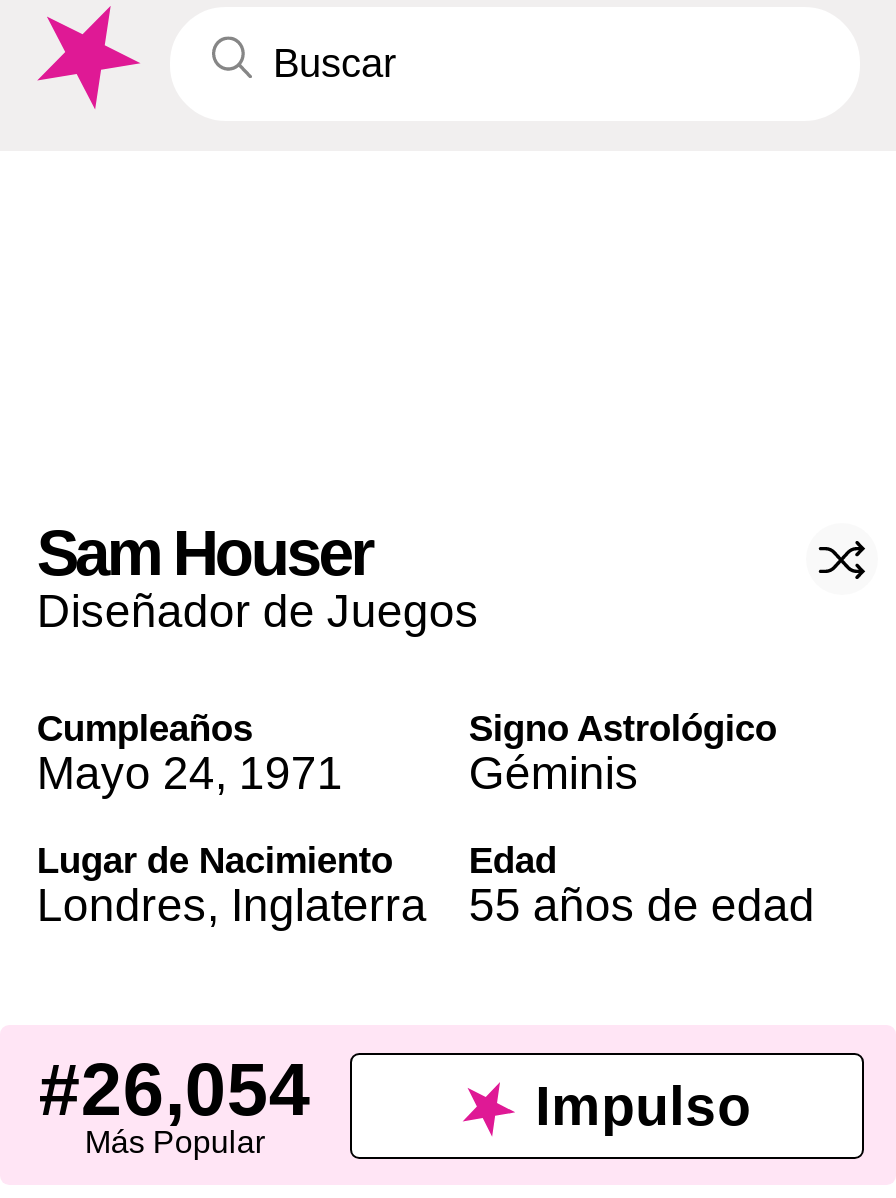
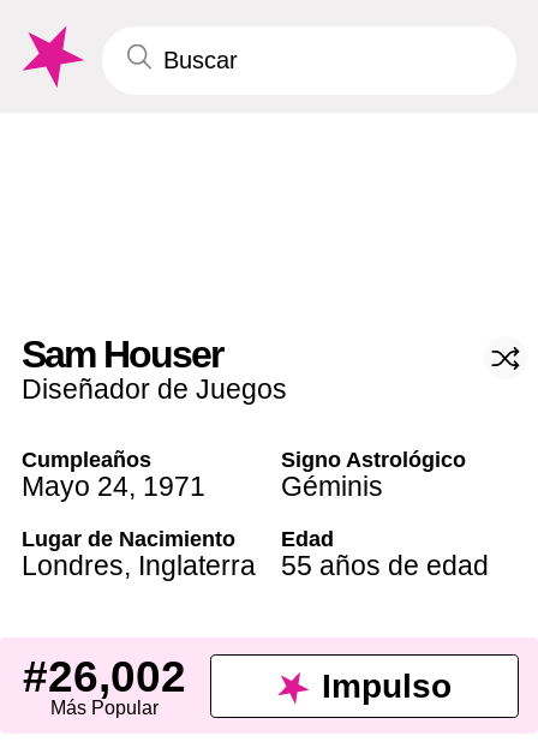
- #26,054
+ #26,002
